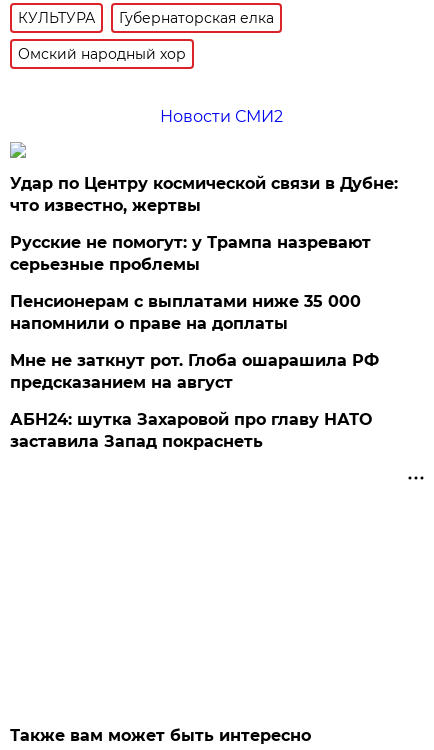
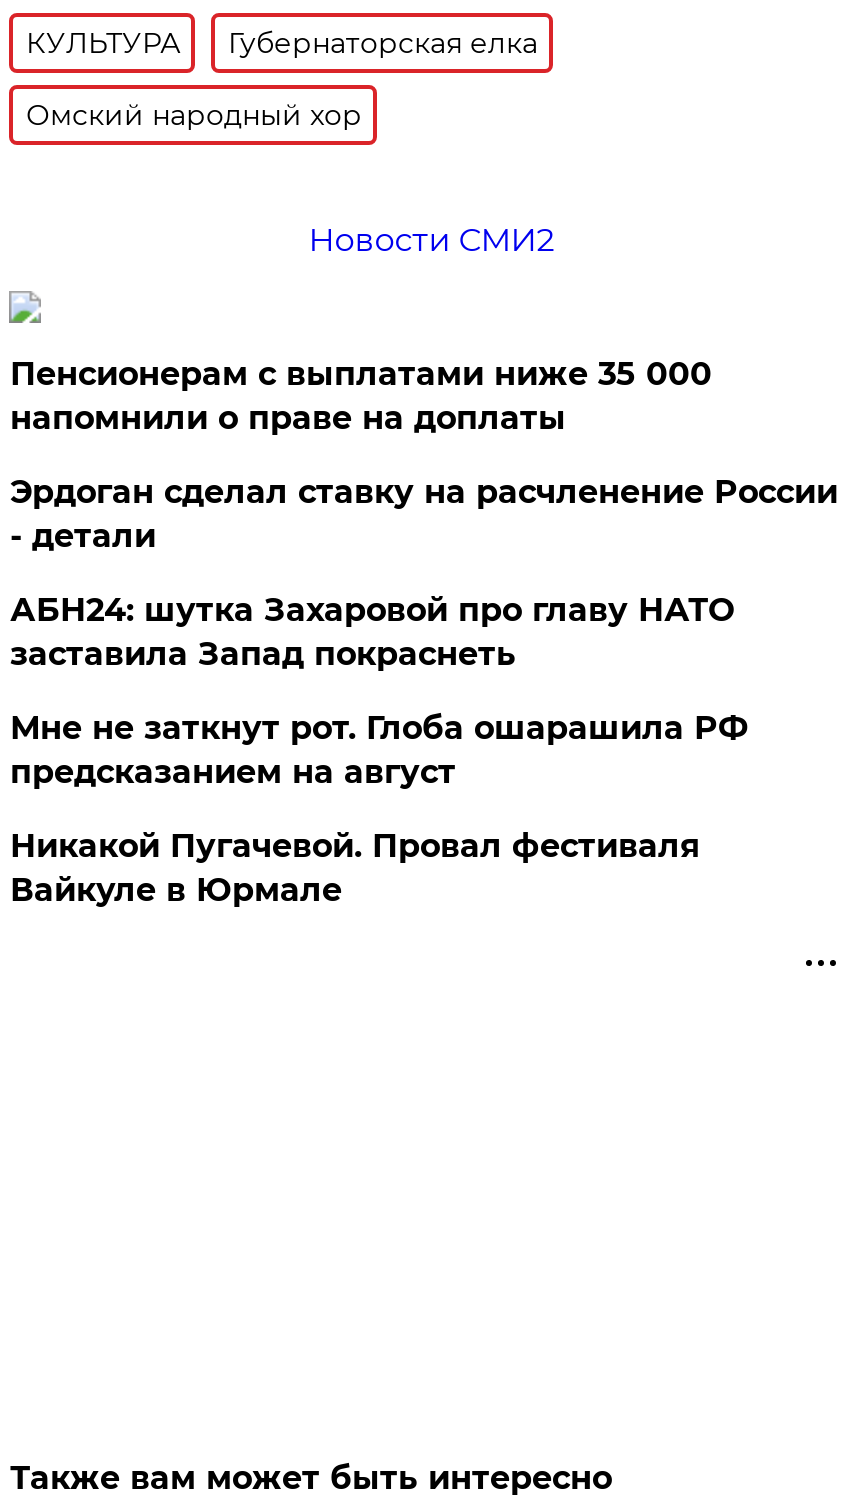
- Удар по Центру космической связи в Дубне:
- что известно, жертвы
- Русские не помогут: у Трампа назревают
- серьезные проблемы

moved up: Пенсионерам с выплатами ниже 35 000 | напомнили о праве на доплаты

+ Эрдоган сделал ставку на расчленение России
+ - детали

+ Никакой Пугачевой. Провал фестиваля
+ Вайкуле в Юрмале

moved up: АБН24: шутка Захаровой про главу НАТО | заставила Запад покраснеть
